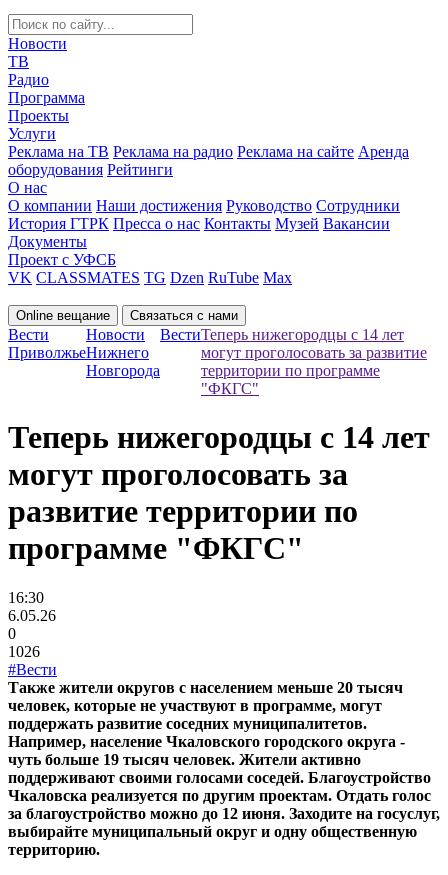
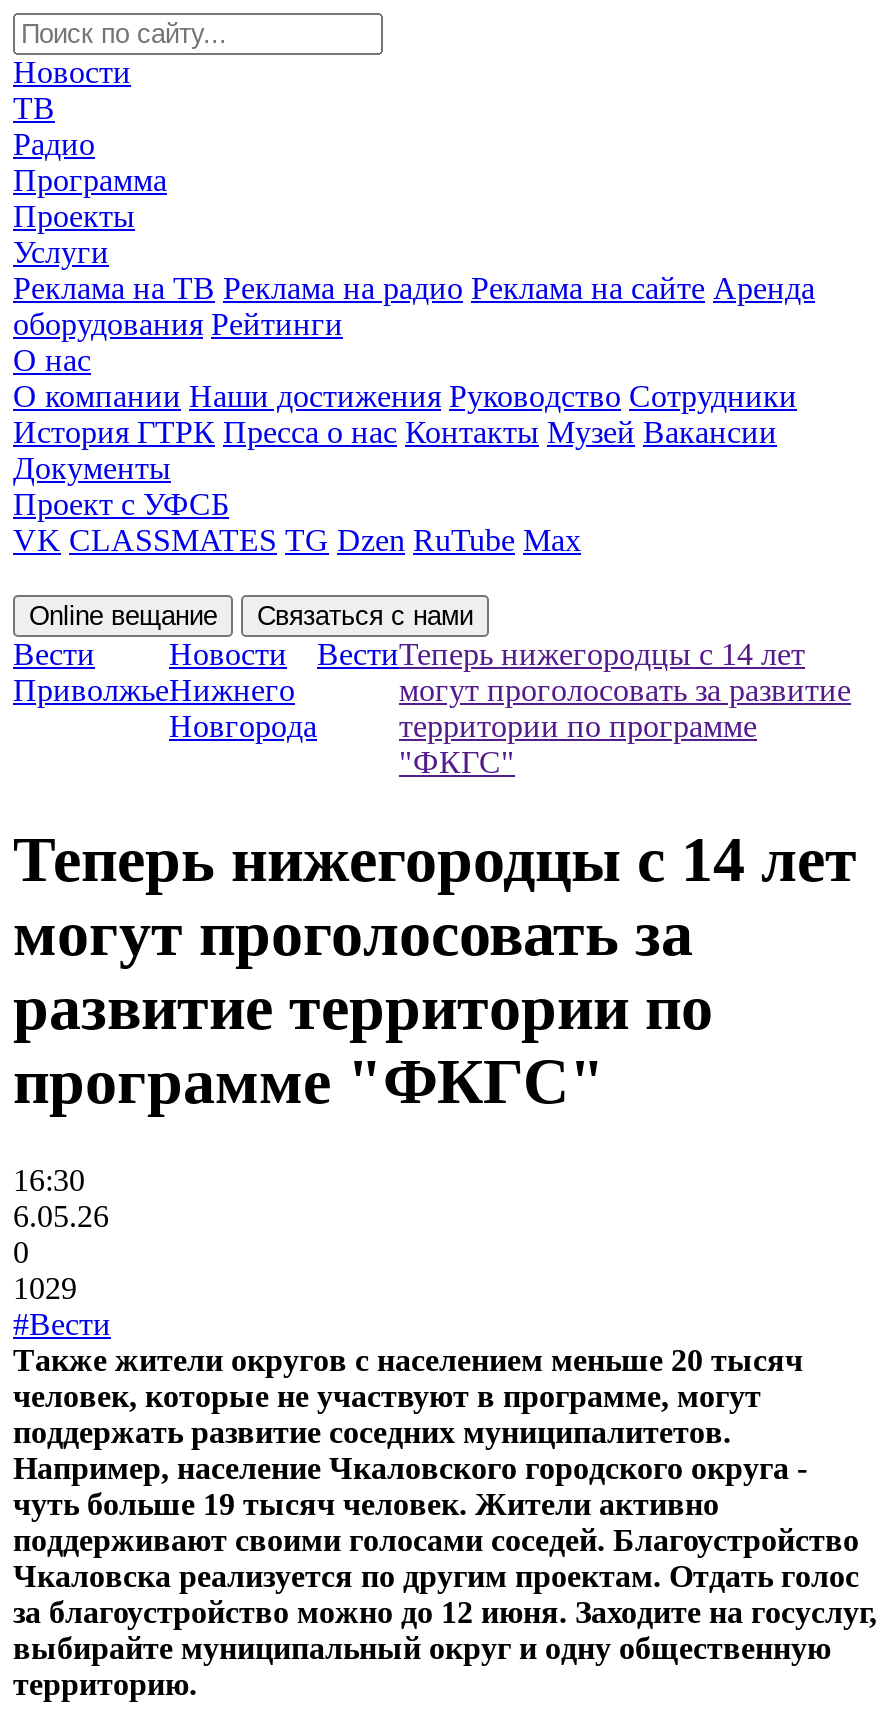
- 1026
+ 1029
